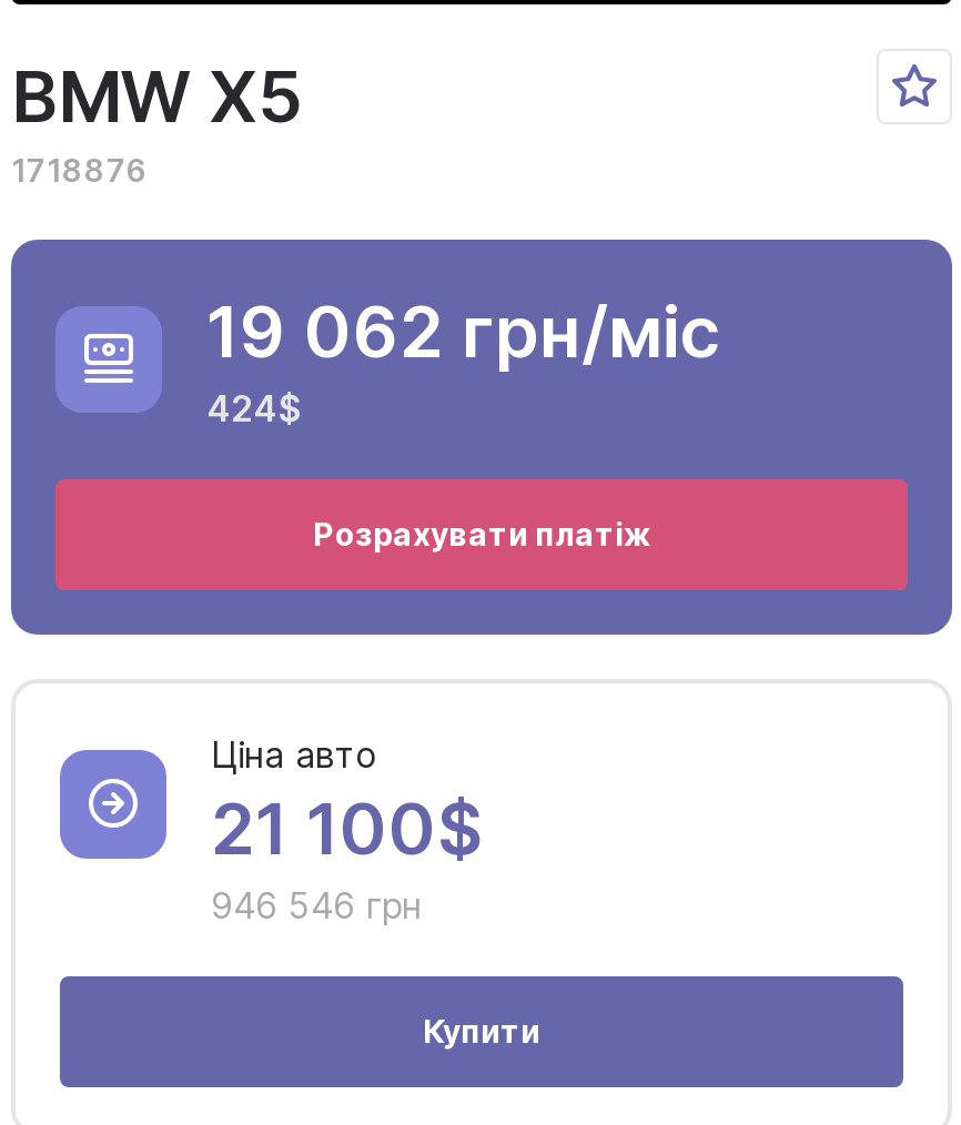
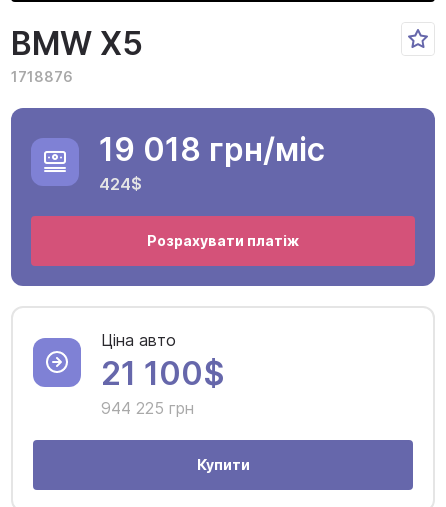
- 19 062 грн/міс
+ 19 018 грн/міс

- 946 546 грн
+ 944 225 грн
